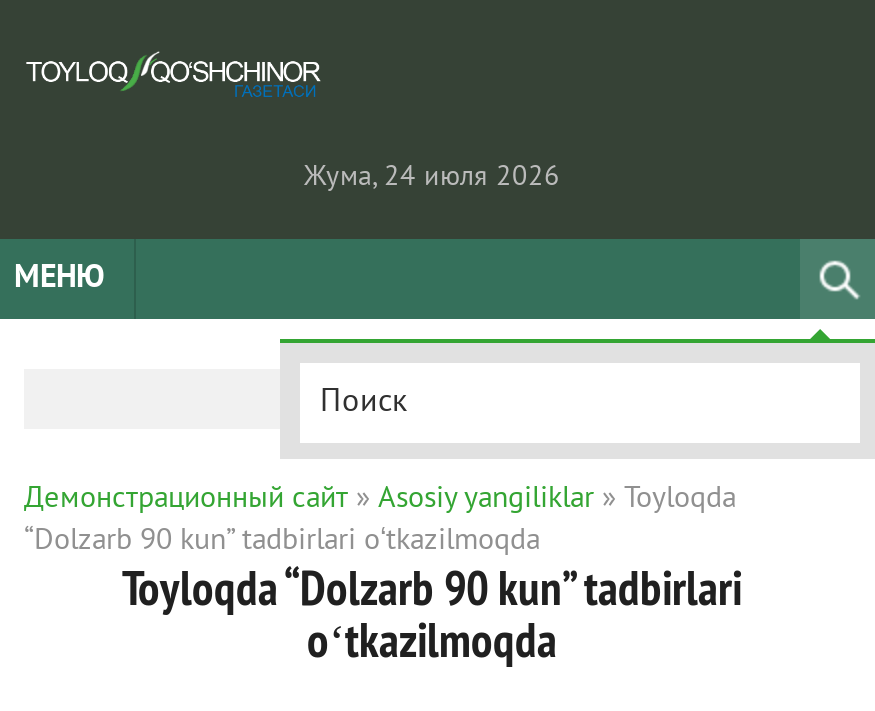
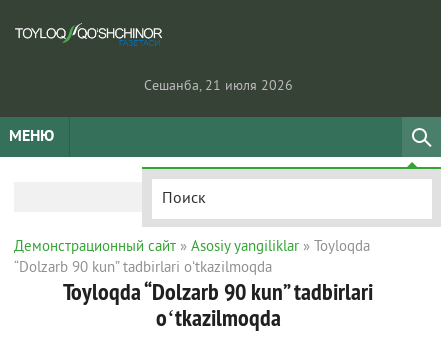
- Жума, 24 июля 2026
+ Сешанба, 21 июля 2026
